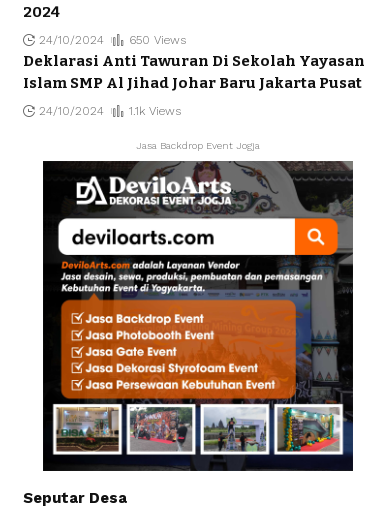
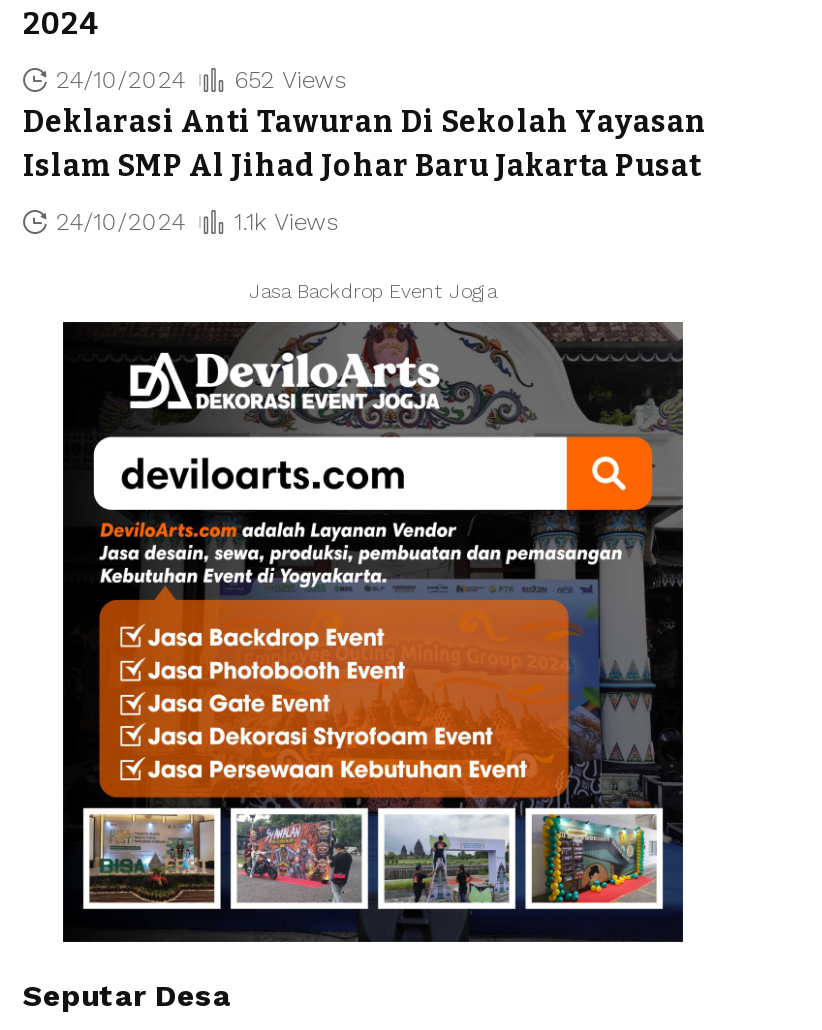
- 24/10/2024 650 Views
+ 24/10/2024 652 Views
